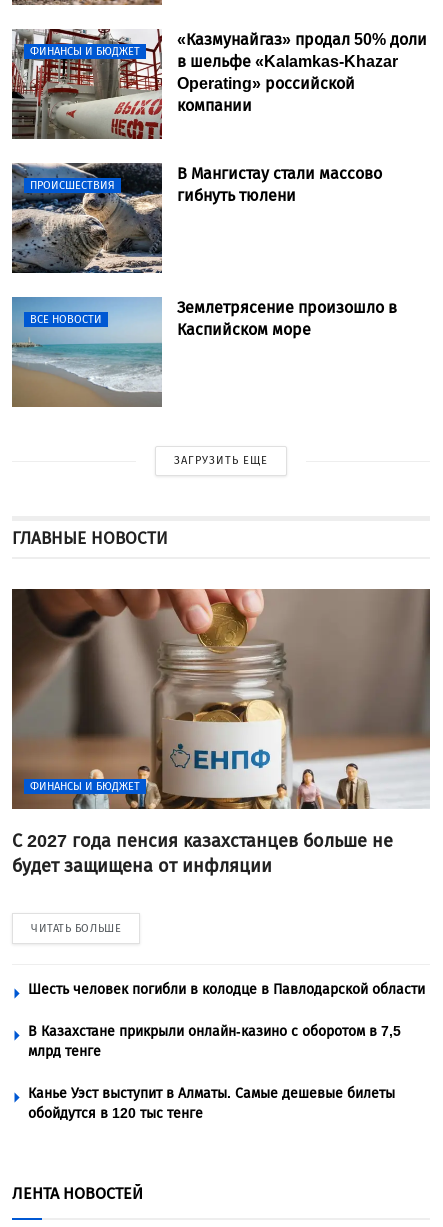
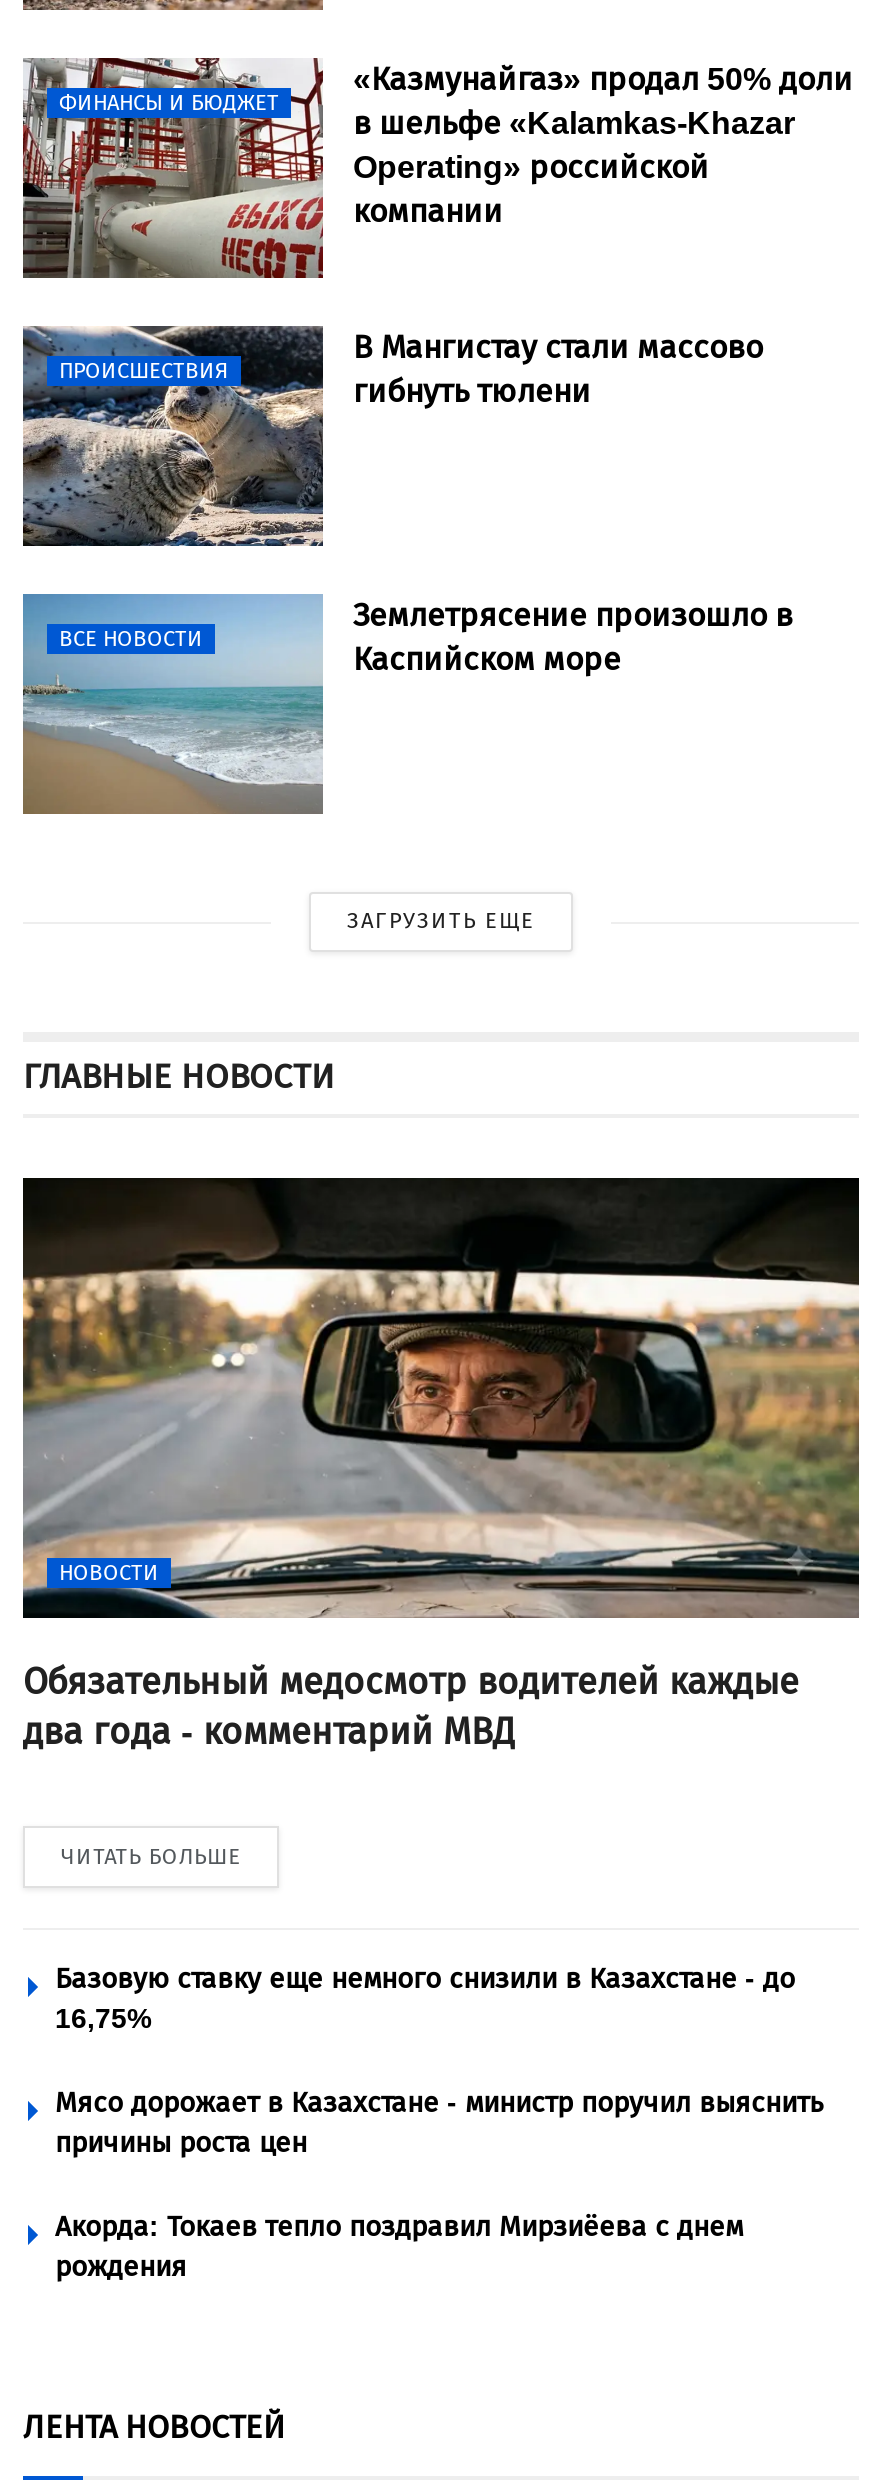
- [image]
- ФИНАНСЫ И БЮДЖЕТ
+ [image]
+ НОВОСТИ

- С 2027 года пенсия казахстанцев больше не
- будет защищена от инфляции
+ Обязательный медосмотр водителей каждые
+ два года - комментарий МВД

- Шесть человек погибли в колодце в Павлодарской области
+ Базовую ставку еще немного снизили в Казахстане - до
+ 16,75%

- В Казахстане прикрыли онлайн-казино с оборотом в 7,5
- млрд тенге
+ Мясо дорожает в Казахстане - министр поручил выяснить
+ причины роста цен

- Канье Уэст выступит в Алматы. Самые дешевые билеты
- обойдутся в 120 тыс тенге
+ Акорда: Токаев тепло поздравил Мирзиёева с днем
+ рождения
